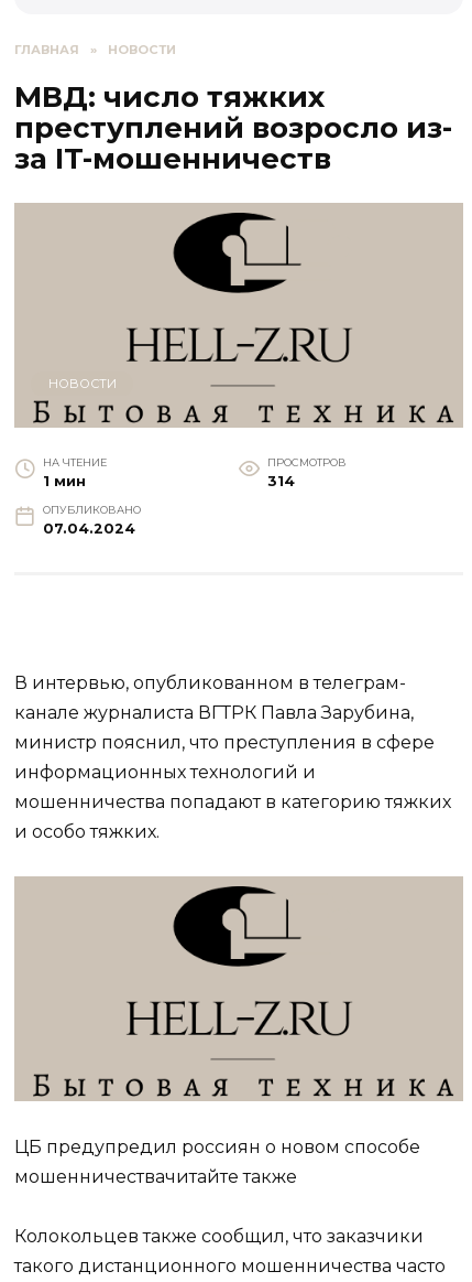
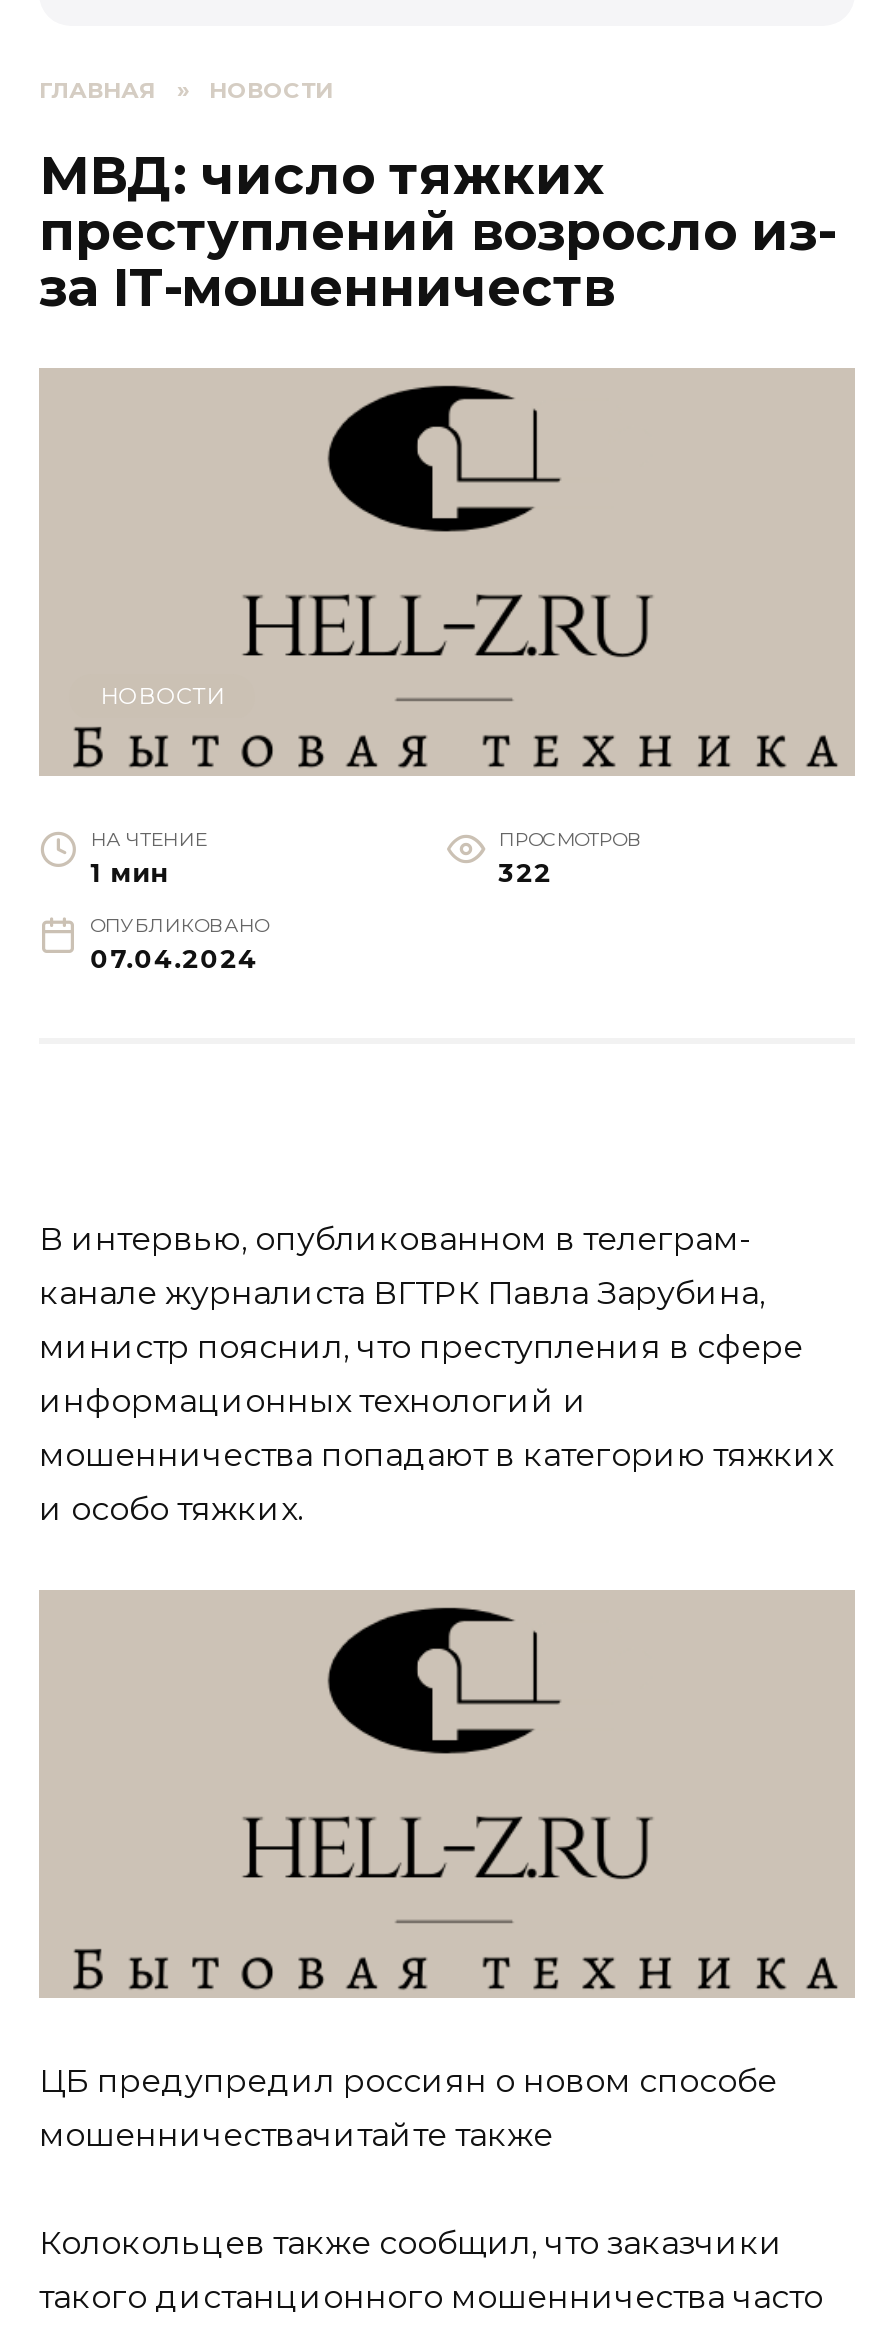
- 314
+ 322
